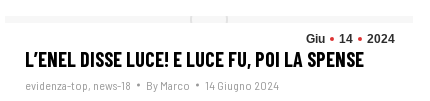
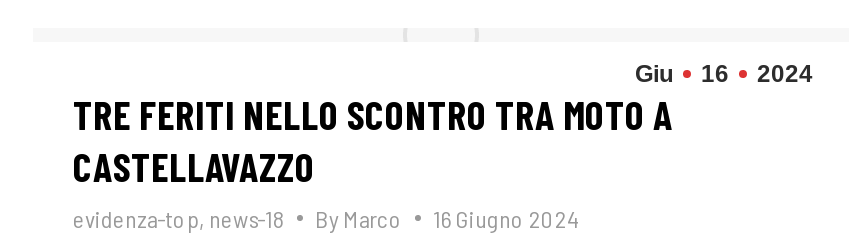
- Giu 14 2024
+ Giu 16 2024

- L’ENEL DISSE LUCE! E LUCE FU, POI LA SPENSE
+ TRE FERITI NELLO SCONTRO TRA MOTO A
+ CASTELLAVAZZO

- evidenza-top, news-18 By Marco 14 Giugno 2024
+ evidenza-top, news-18 By Marco 16 Giugno 2024
